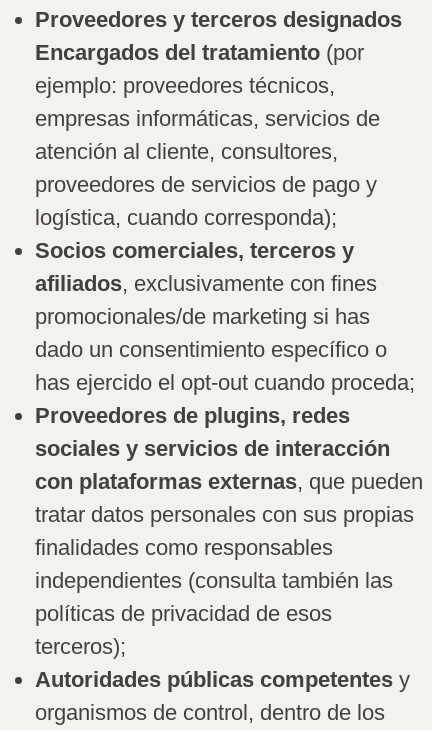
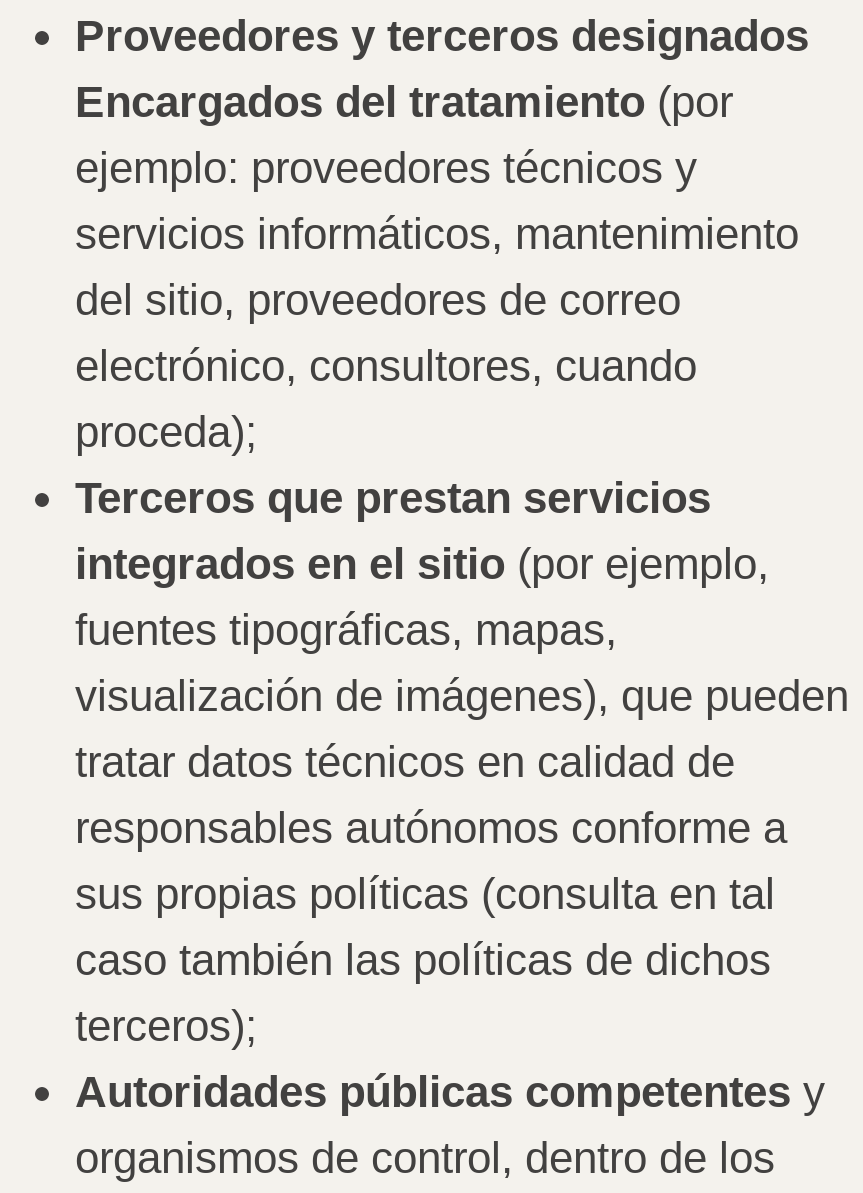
- ejemplo: proveedores técnicos,
- empresas informáticas, servicios de
- atención al cliente, consultores,
- proveedores de servicios de pago y
- logística, cuando corresponda);
- Socios comerciales, terceros y
- afiliados, exclusivamente con fines
- promocionales/de marketing si has
- dado un consentimiento específico o
- has ejercido el opt-out cuando proceda;
- Proveedores de plugins, redes
- sociales y servicios de interacción
- con plataformas externas, que pueden
- tratar datos personales con sus propias
- finalidades como responsables
- independientes (consulta también las
- políticas de privacidad de esos
+ ejemplo: proveedores técnicos y
+ servicios informáticos, mantenimiento
+ del sitio, proveedores de correo
+ electrónico, consultores, cuando
+ proceda);
+ Terceros que prestan servicios
+ integrados en el sitio (por ejemplo,
+ fuentes tipográficas, mapas,
+ visualización de imágenes), que pueden
+ tratar datos técnicos en calidad de
+ responsables autónomos conforme a
+ sus propias políticas (consulta en tal
+ caso también las políticas de dichos
